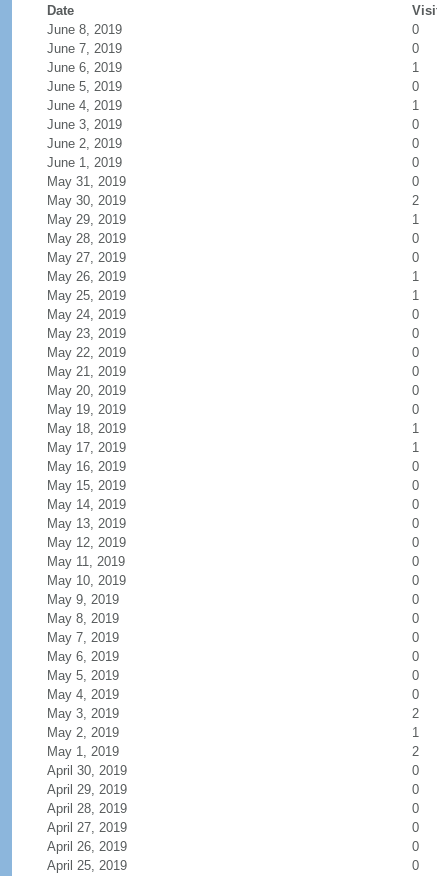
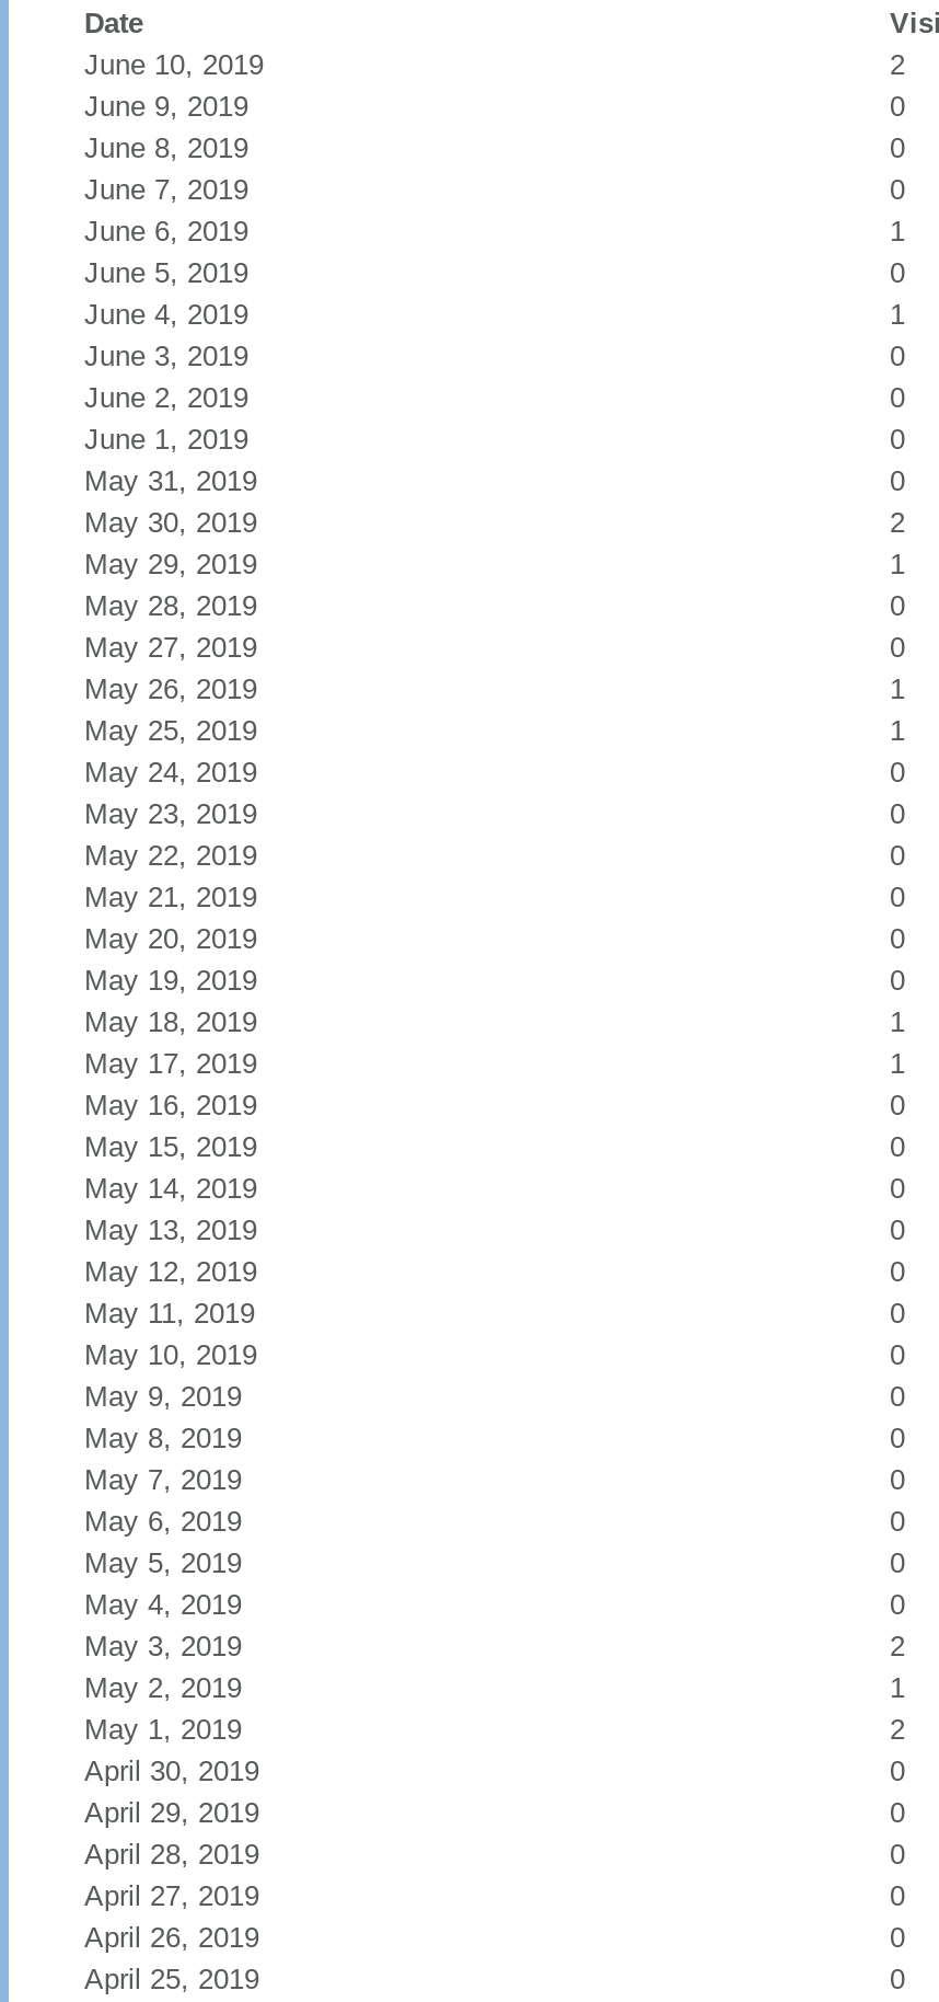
+ June 10, 2019
+ 2
+ June 9, 2019
+ 0
